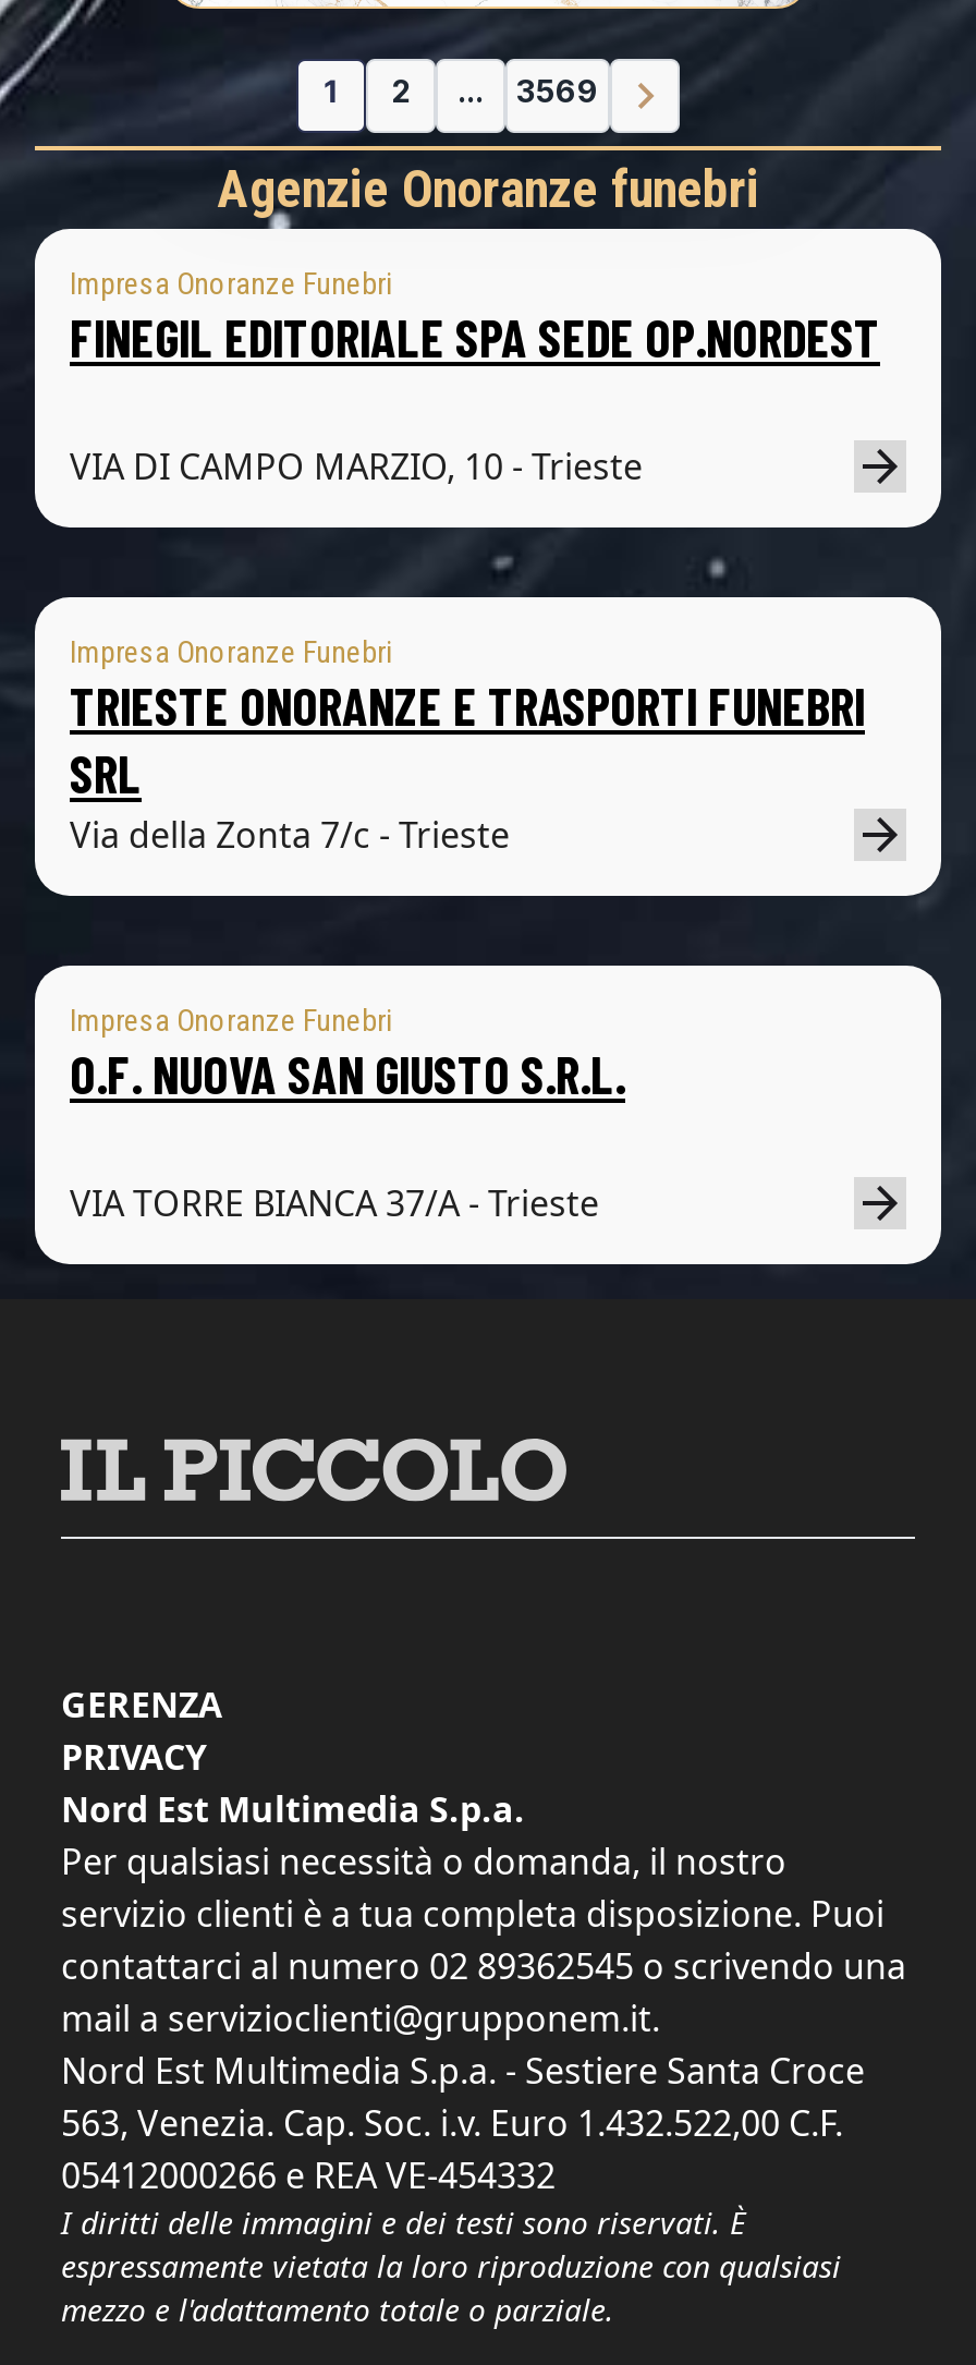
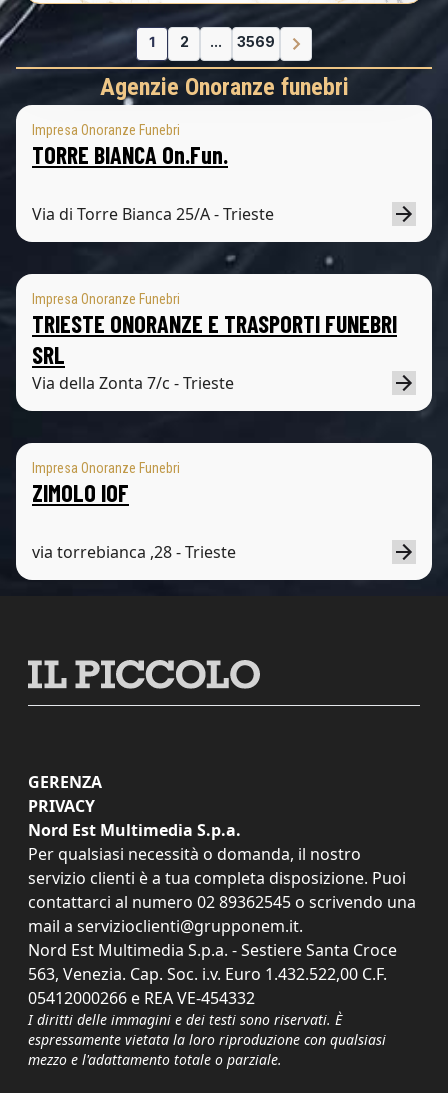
- FINEGIL EDITORIALE SPA SEDE OP.NORDEST
+ TORRE BIANCA On.Fun.

- VIA DI CAMPO MARZIO, 10 - Trieste
+ Via di Torre Bianca 25/A - Trieste

- O.F. NUOVA SAN GIUSTO S.R.L.
+ ZIMOLO IOF

- VIA TORRE BIANCA 37/A - Trieste
+ via torrebianca ,28 - Trieste
